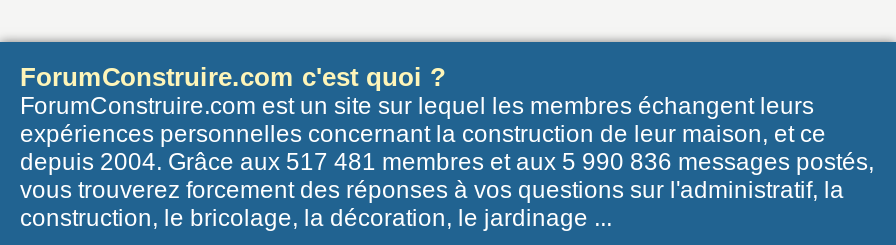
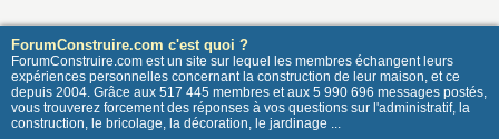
- depuis 2004. Grâce aux 517 481 membres et aux 5 990 836 messages postés,
+ depuis 2004. Grâce aux 517 445 membres et aux 5 990 696 messages postés,
